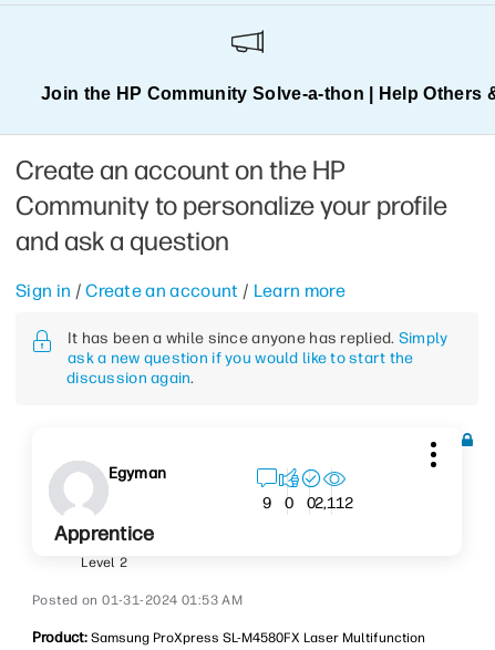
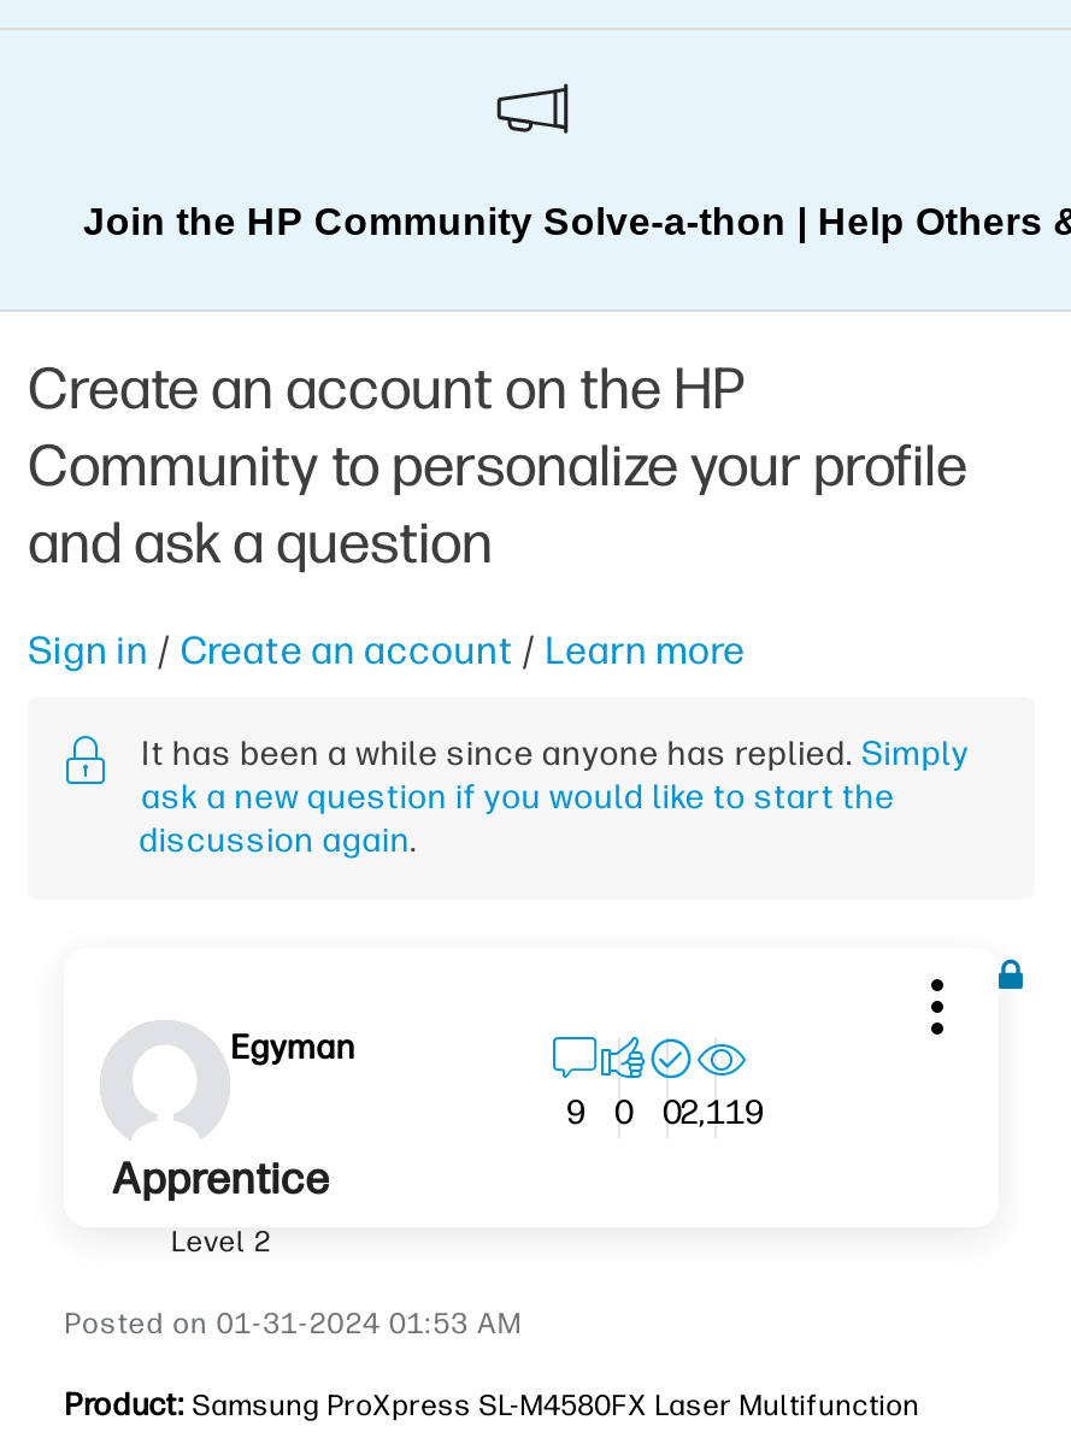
- 9 0 02,112
+ 9 0 02,119
